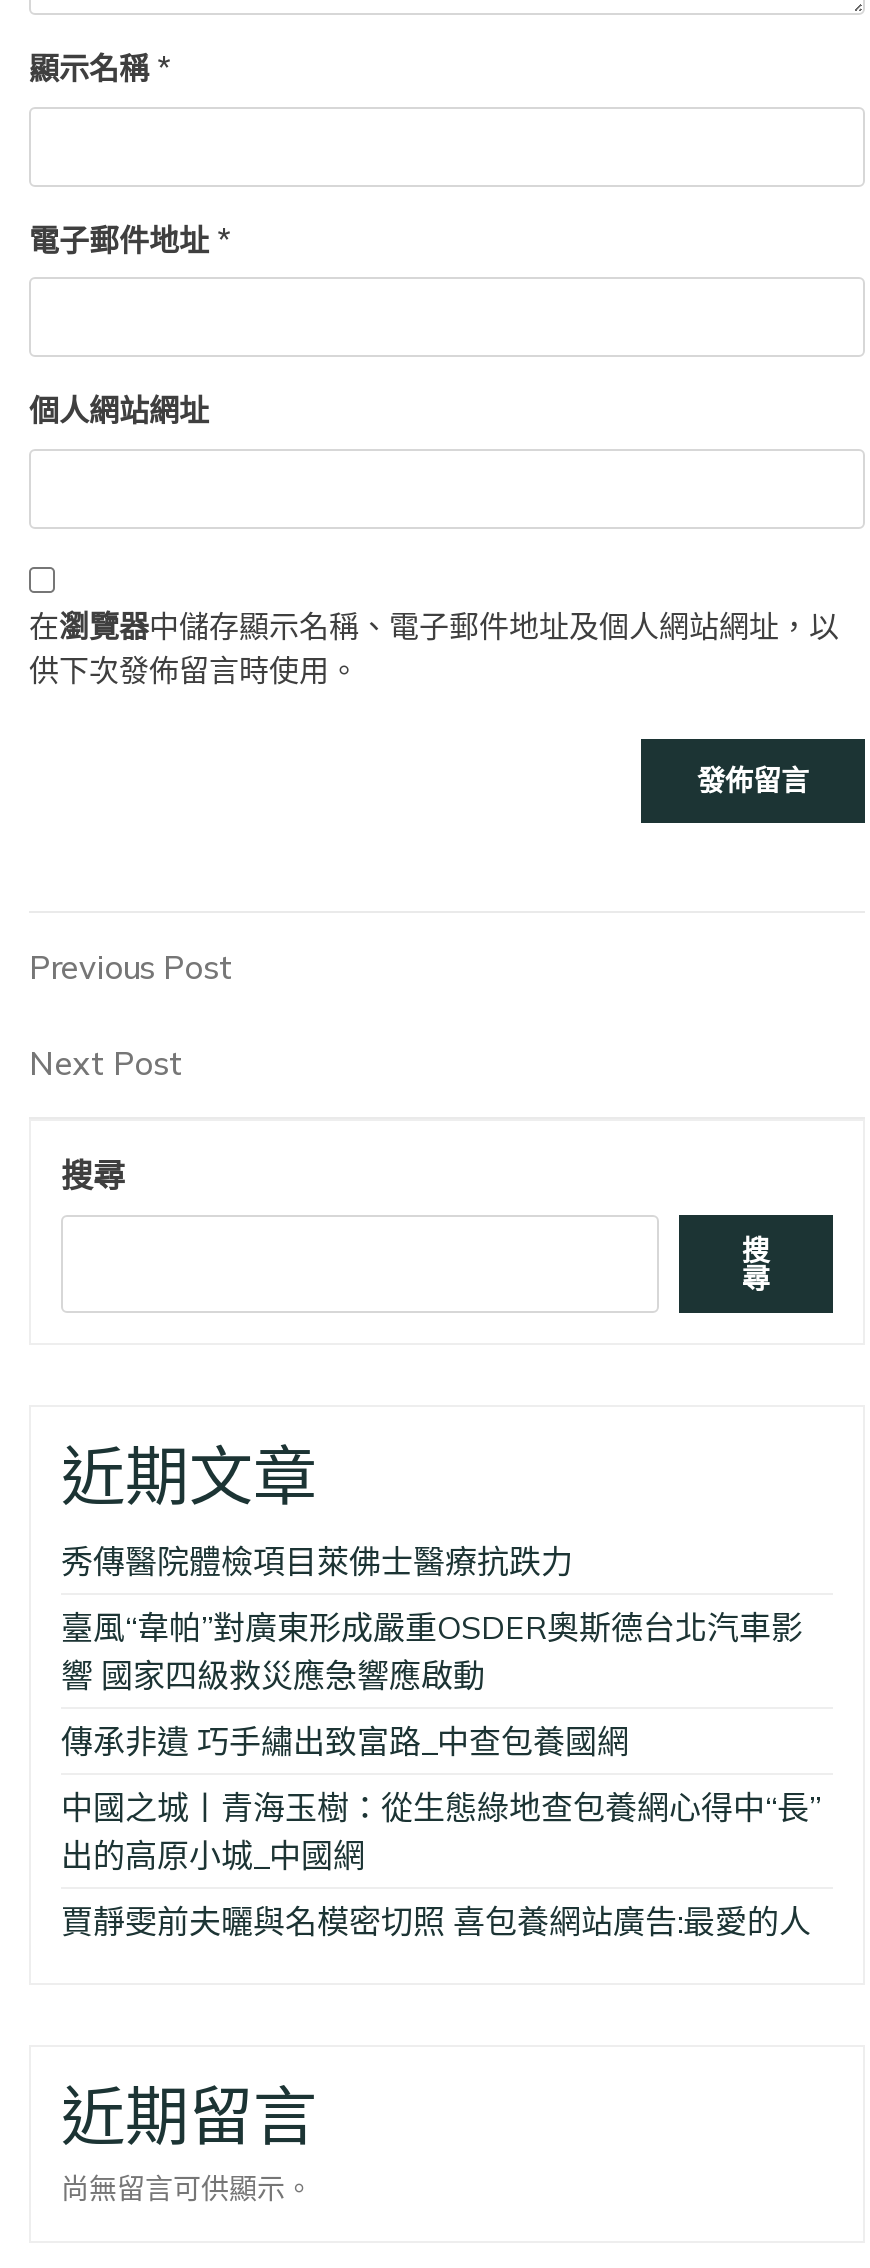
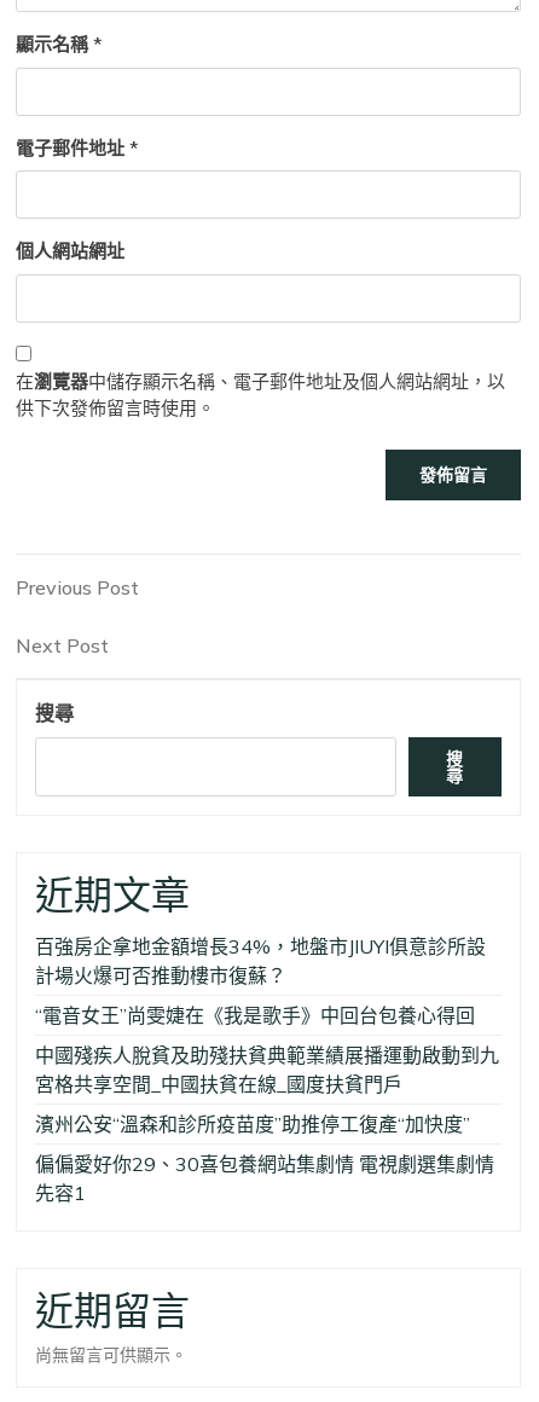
- 秀傳醫院體檢項目萊佛士醫療抗跌力
+ 百強房企拿地金額增長34%，地盤市JIUYI俱意診所設
+ 計場火爆可否推動樓市復蘇？

- 臺風“韋帕”對廣東形成嚴重OSDER奧斯德台北汽車影
- 響 國家四級救災應急響應啟動
+ “電音女王”尚雯婕在《我是歌手》中回台包養心得回

- 傳承非遺 巧手繡出致富路_中查包養國網
+ 中國殘疾人脫貧及助殘扶貧典範業績展播運動啟動到九
+ 宮格共享空間_中國扶貧在線_國度扶貧門戶

- 中國之城丨青海玉樹：從生態綠地查包養網心得中“長”
- 出的高原小城_中國網
+ 濱州公安“溫森和診所疫苗度”助推停工復產“加快度”

- 賈靜雯前夫曬與名模密切照 喜包養網站廣告:最愛的人
+ 偏偏愛好你29、30喜包養網站集劇情 電視劇選集劇情
+ 先容1
